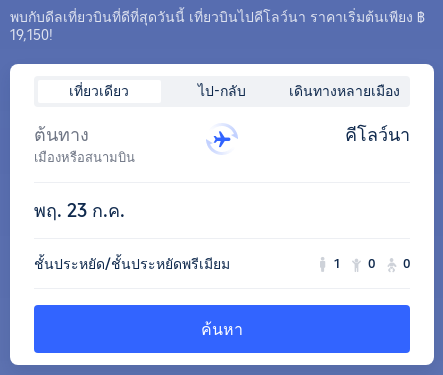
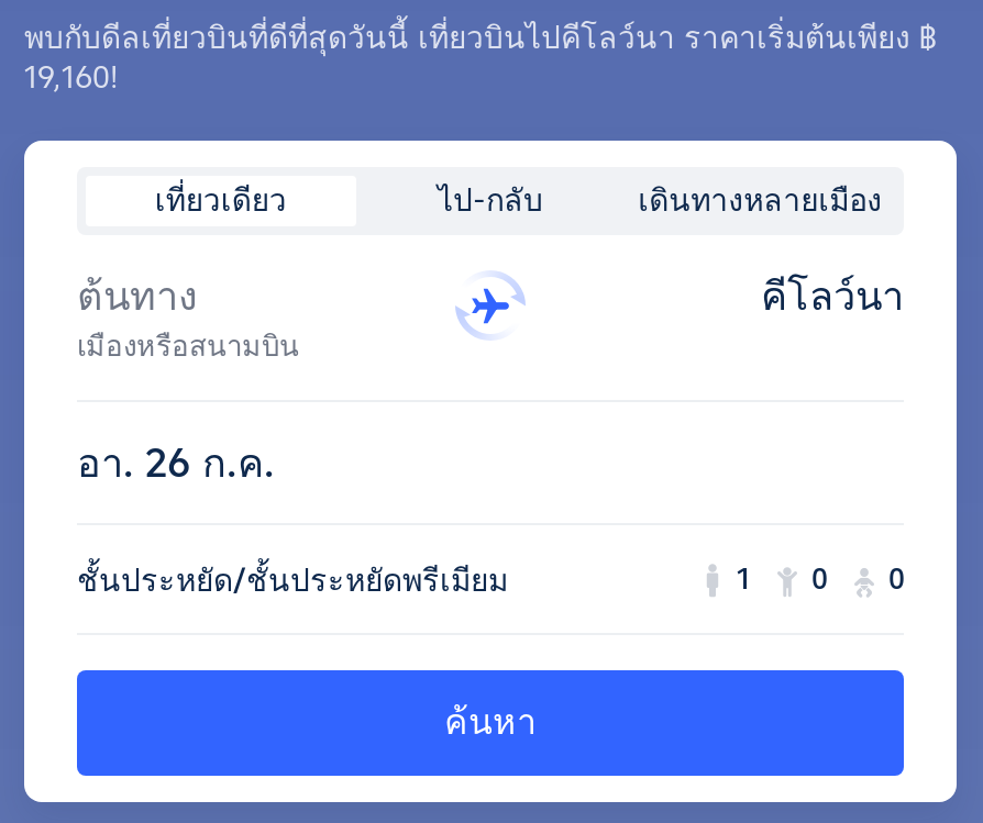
- 19,150!
+ 19,160!

- พฤ. 23 ก.ค.
+ อา. 26 ก.ค.
